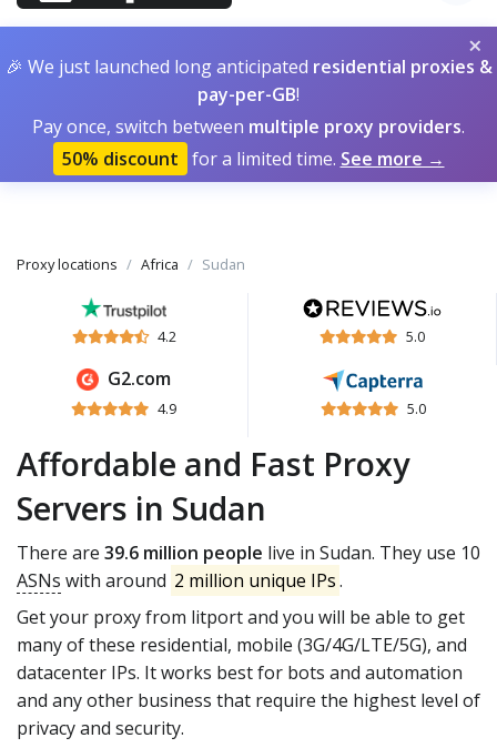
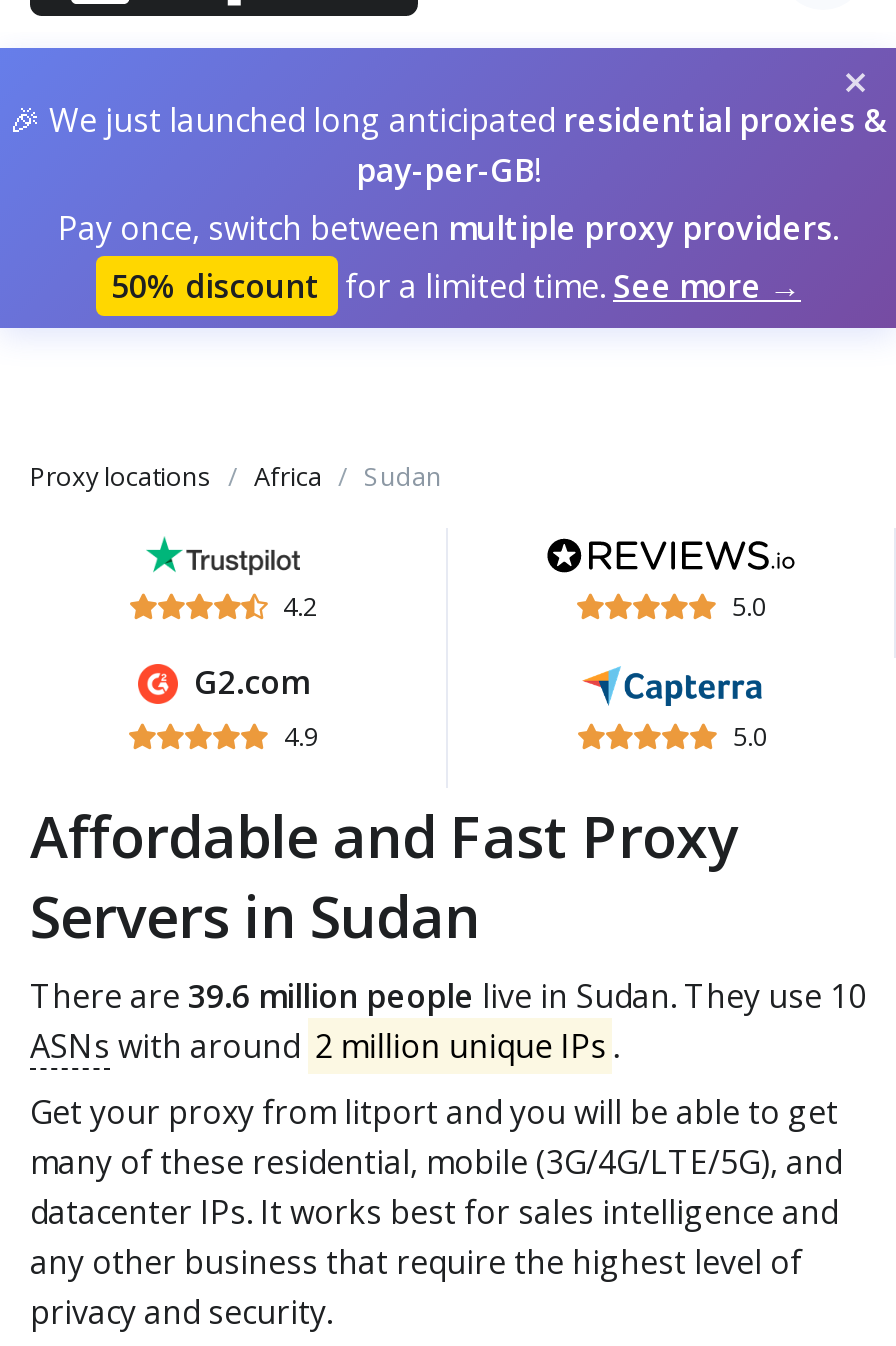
- datacenter IPs. It works best for bots and automation
- and any other business that require the highest level of
+ datacenter IPs. It works best for sales intelligence and
+ any other business that require the highest level of
